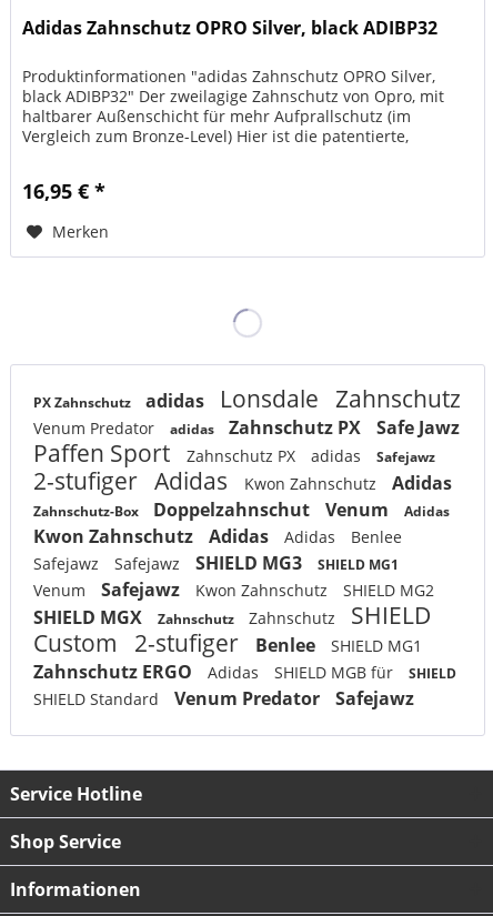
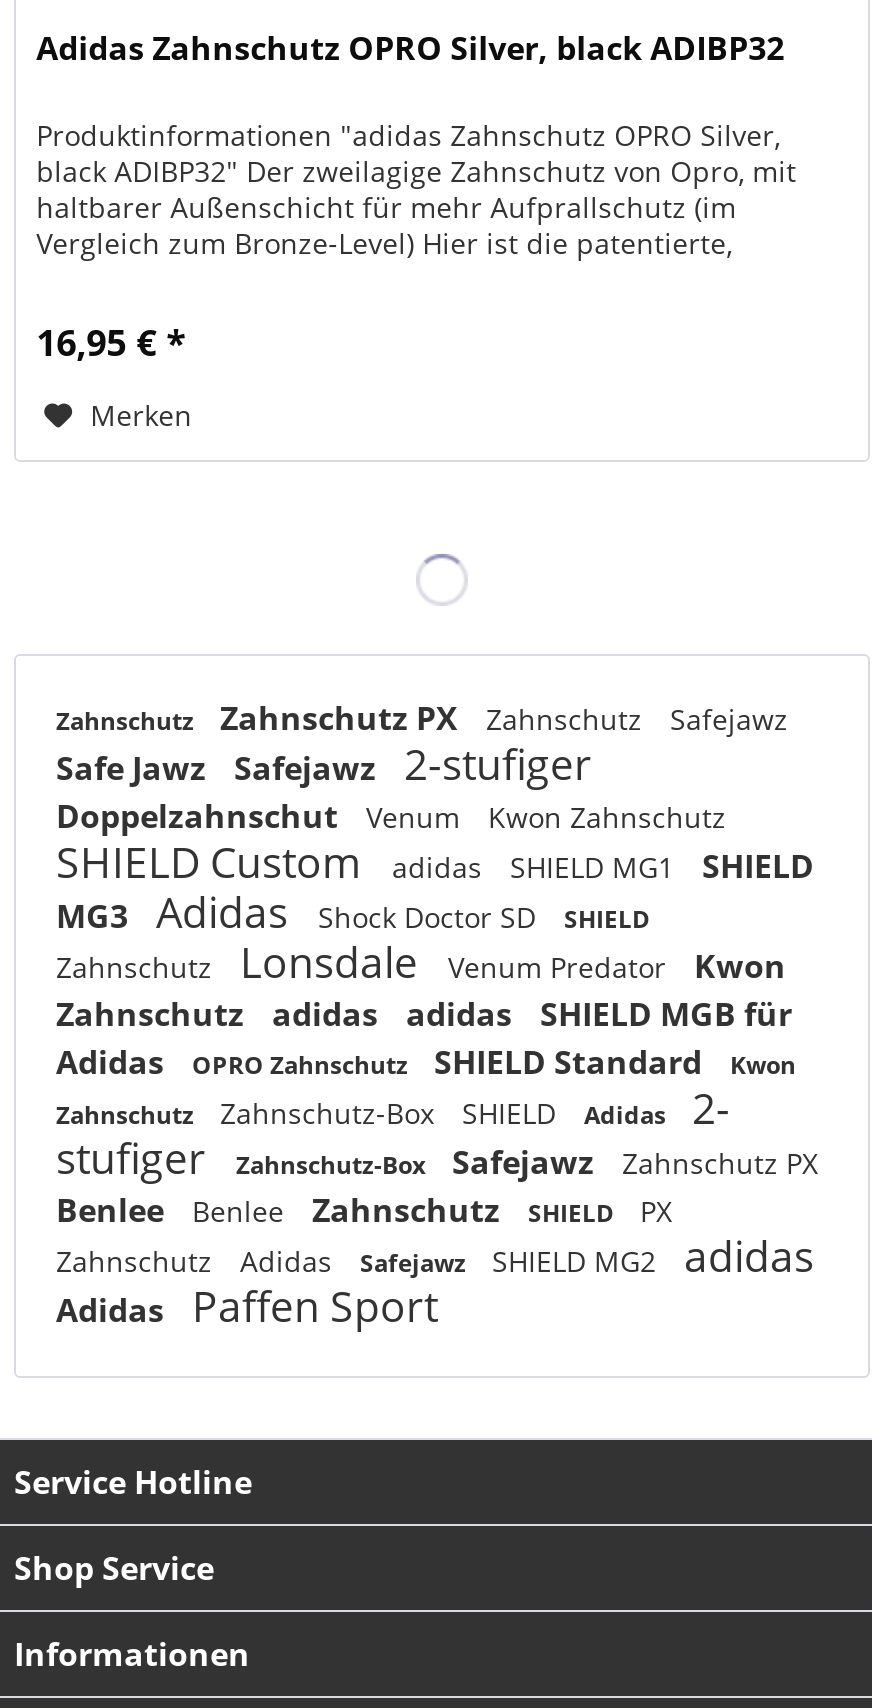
- PX Zahnschutz adidas Lonsdale Zahnschutz
- Venum Predator adidas Zahnschutz PX Safe Jawz
- Paffen Sport Zahnschutz PX adidas Safejawz
- 2-stufiger Adidas Kwon Zahnschutz Adidas
- Zahnschutz-Box Doppelzahnschut Venum Adidas
- Kwon Zahnschutz Adidas Adidas Benlee
- Safejawz Safejawz SHIELD MG3 SHIELD MG1
- Venum Safejawz Kwon Zahnschutz SHIELD MG2
- SHIELD MGX Zahnschutz Zahnschutz SHIELD
- Custom 2-stufiger Benlee SHIELD MG1
- Zahnschutz ERGO Adidas SHIELD MGB für SHIELD
- SHIELD Standard Venum Predator Safejawz
+ Zahnschutz Zahnschutz PX Zahnschutz Safejawz
+ Safe Jawz Safejawz 2-stufiger
+ Doppelzahnschut Venum Kwon Zahnschutz
+ SHIELD Custom adidas SHIELD MG1 SHIELD
+ MG3 Adidas Shock Doctor SD SHIELD
+ Zahnschutz Lonsdale Venum Predator Kwon
+ Zahnschutz adidas adidas SHIELD MGB für
+ Adidas OPRO Zahnschutz SHIELD Standard Kwon
+ Zahnschutz Zahnschutz-Box SHIELD Adidas 2-
+ stufiger Zahnschutz-Box Safejawz Zahnschutz PX
+ Benlee Benlee Zahnschutz SHIELD PX
+ Zahnschutz Adidas Safejawz SHIELD MG2 adidas
+ Adidas Paffen Sport
